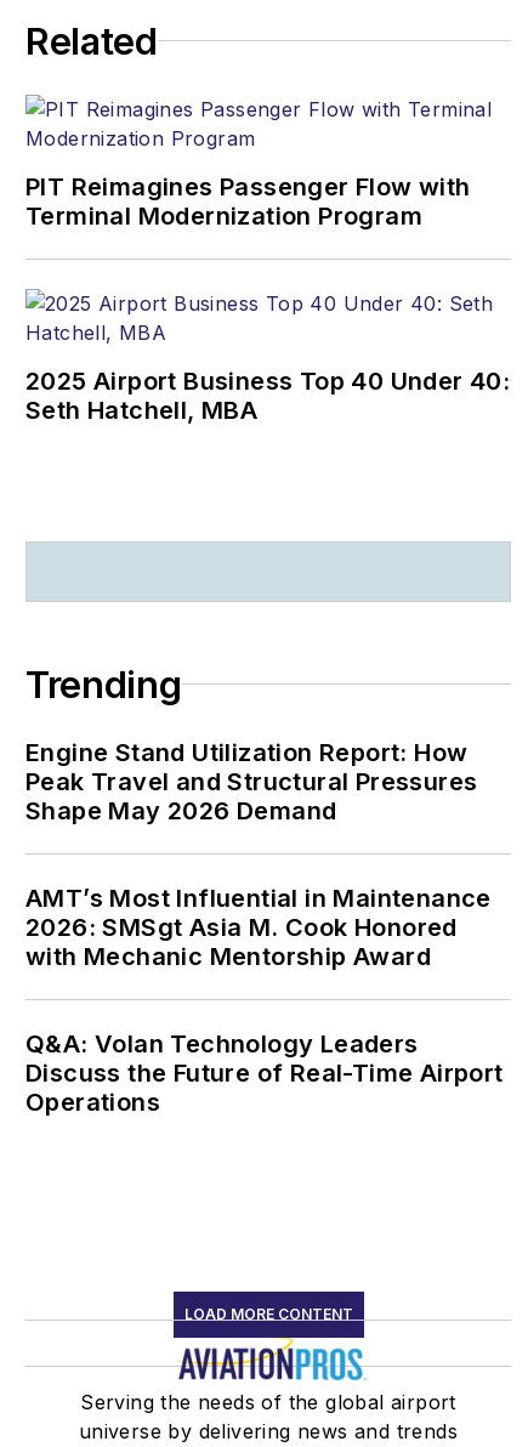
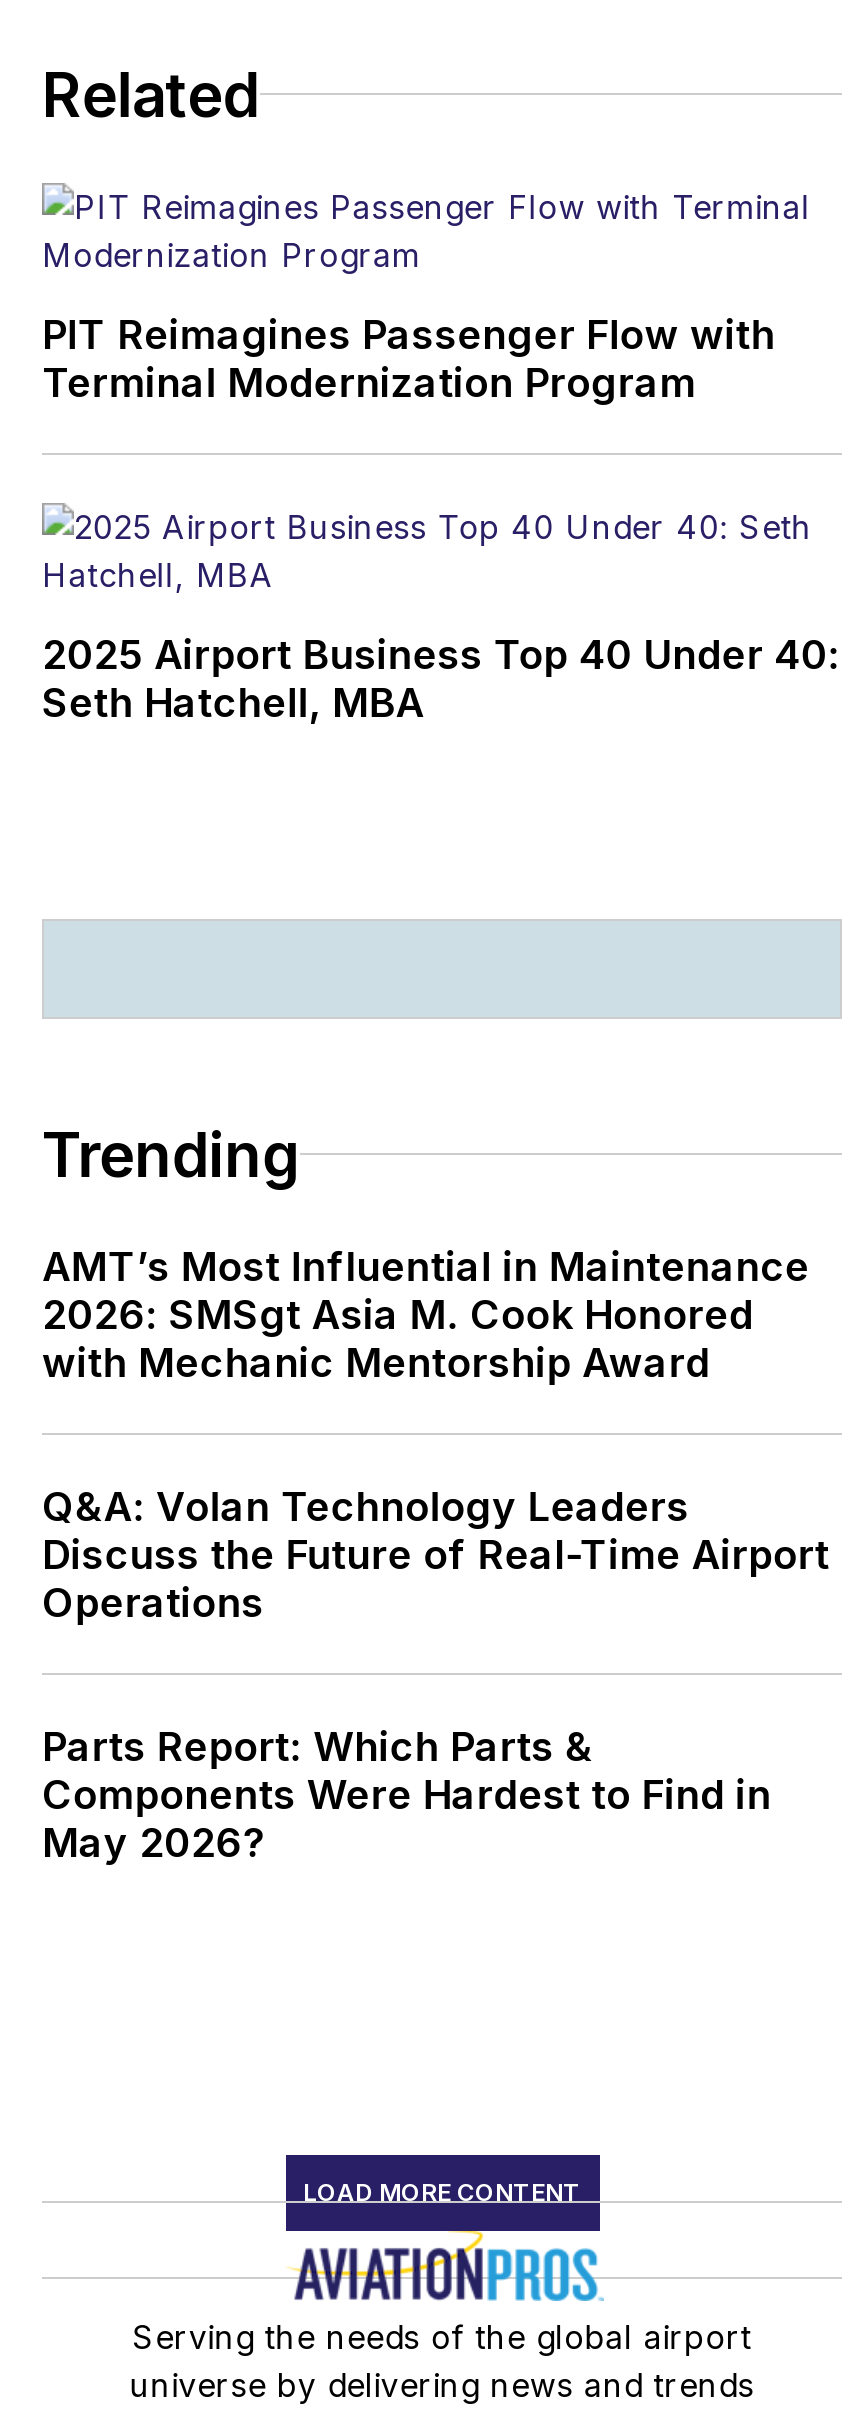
- Engine Stand Utilization Report: How
- Peak Travel and Structural Pressures
- Shape May 2026 Demand

moved up: AMT’s Most Influential in Maintenance | 2026: SMSgt Asia M. Cook Honored | with Mechanic Mentorship Award | Q&A: Volan Technology Leaders | Discuss the Future of Real-Time Airport | Operations

+ Parts Report: Which Parts &
+ Components Were Hardest to Find in
+ May 2026?
